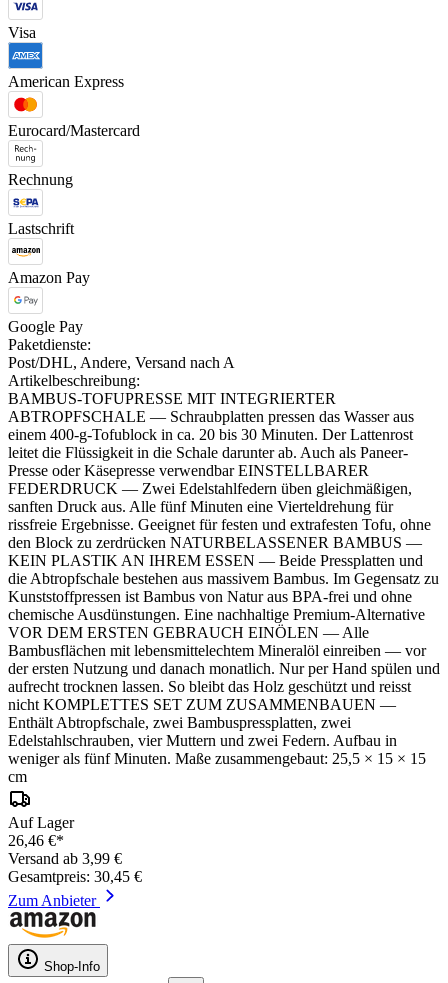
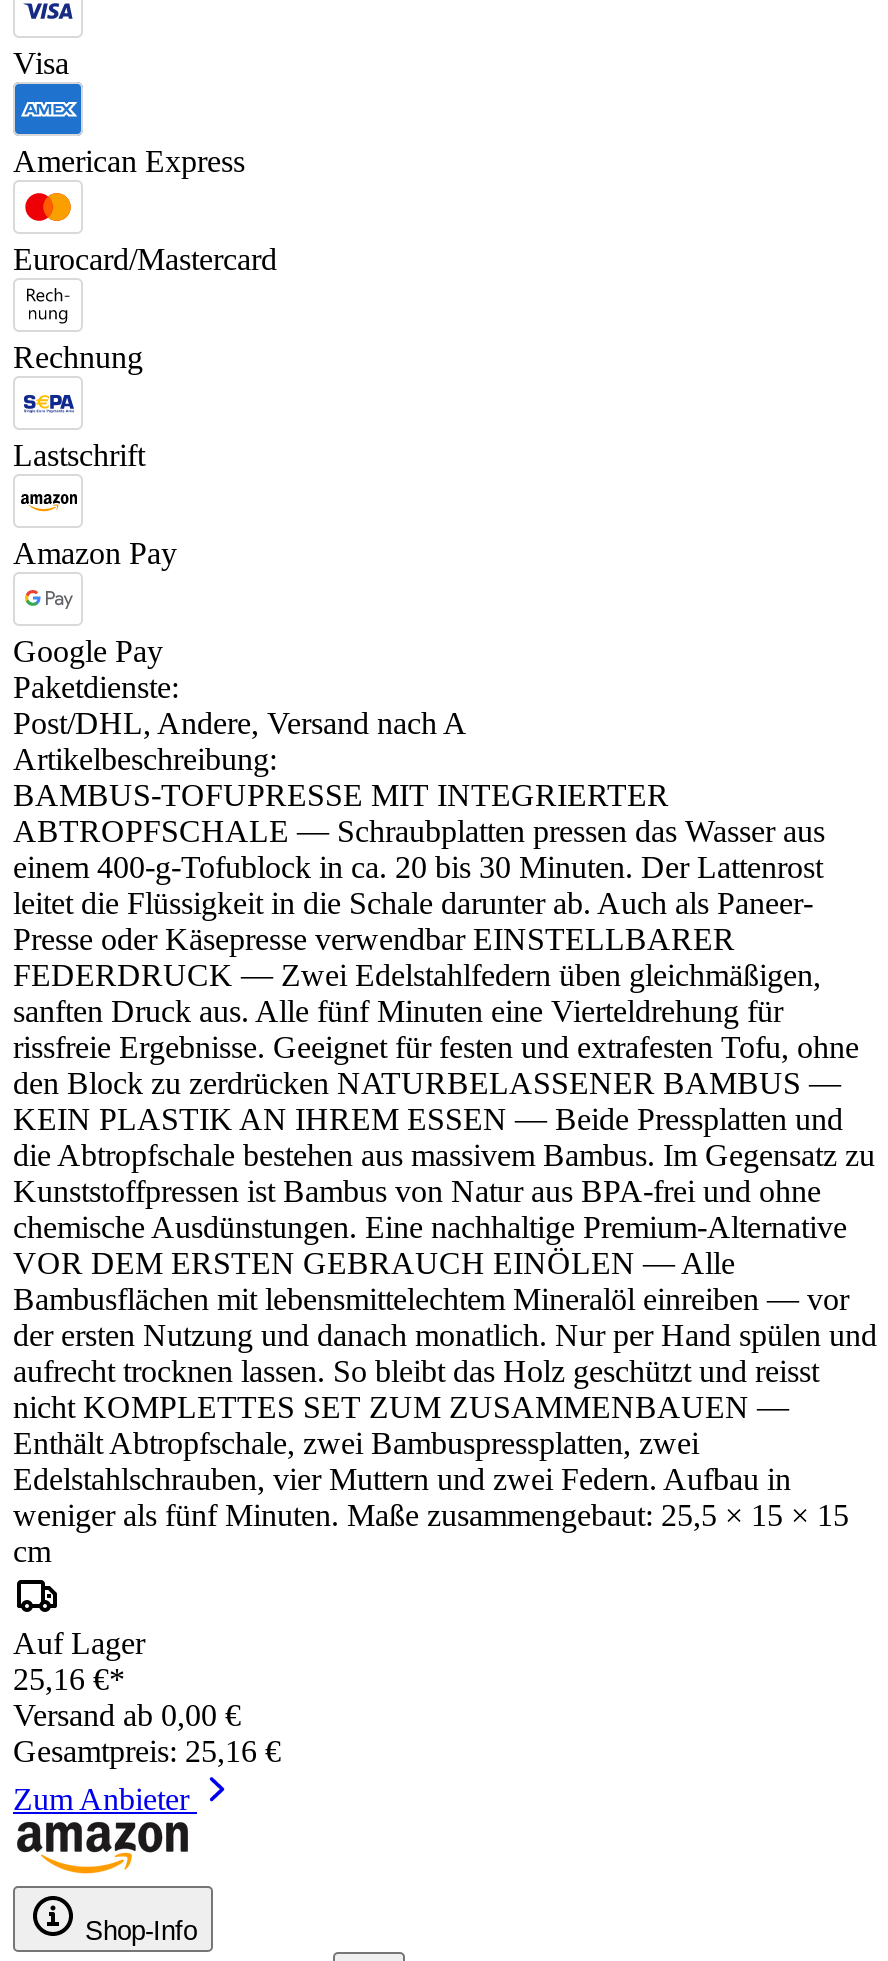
- 26,46 €*
+ 25,16 €*

- Versand ab 3,99 €
+ Versand ab 0,00 €

- Gesamtpreis: 30,45 €
+ Gesamtpreis: 25,16 €
